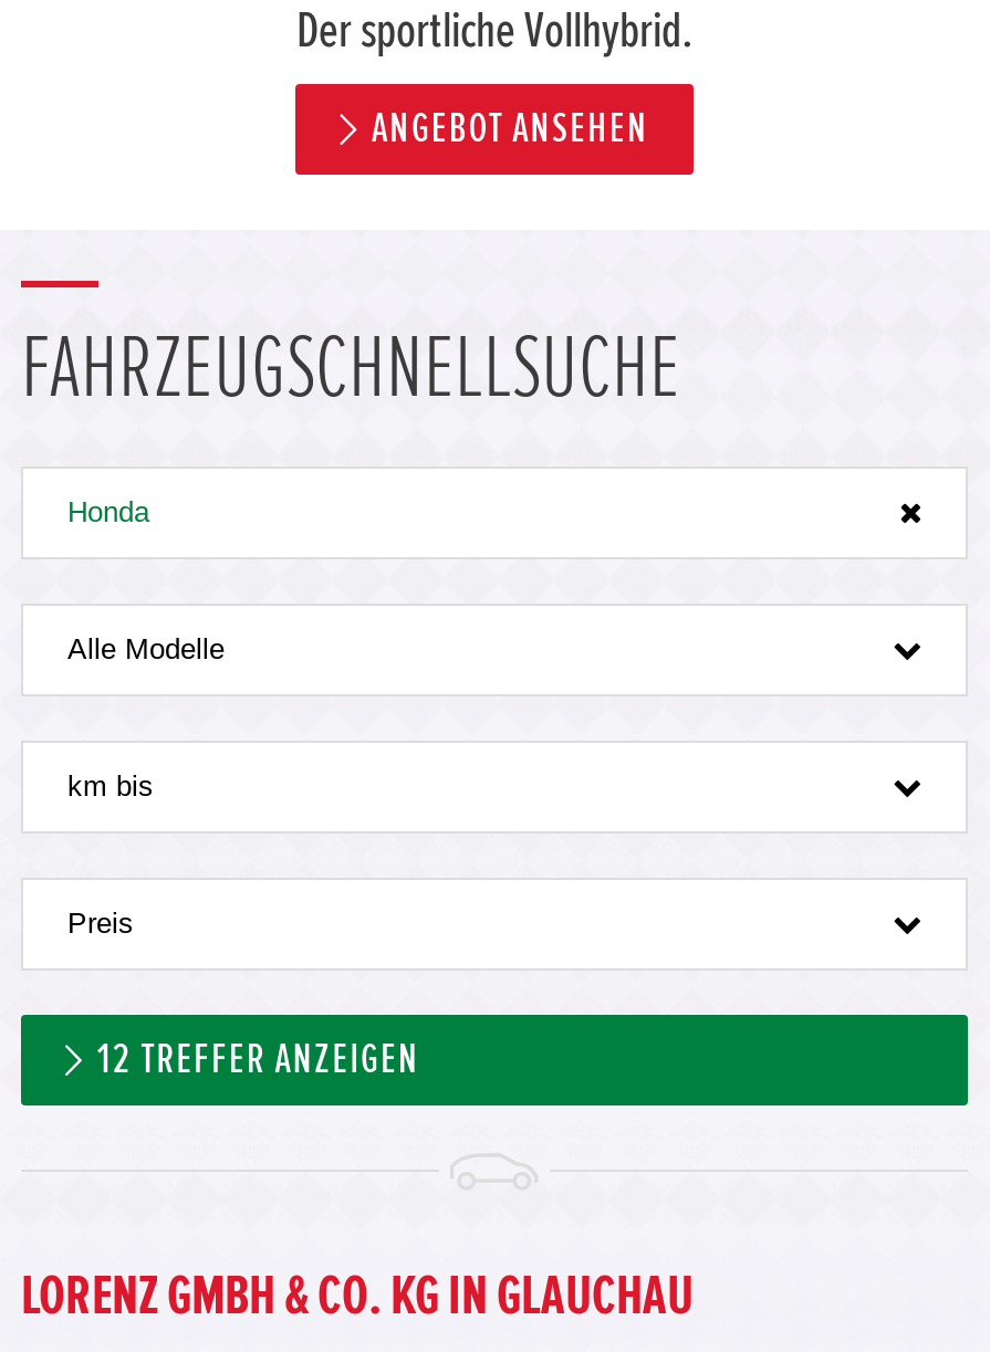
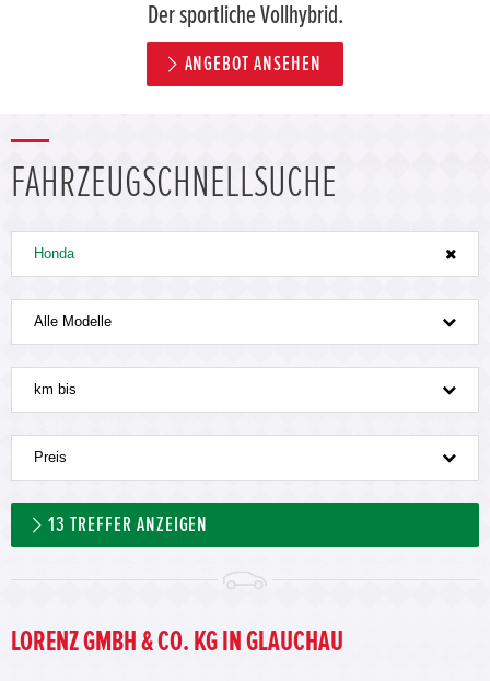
- 12 TREFFER ANZEIGEN
+ 13 TREFFER ANZEIGEN
